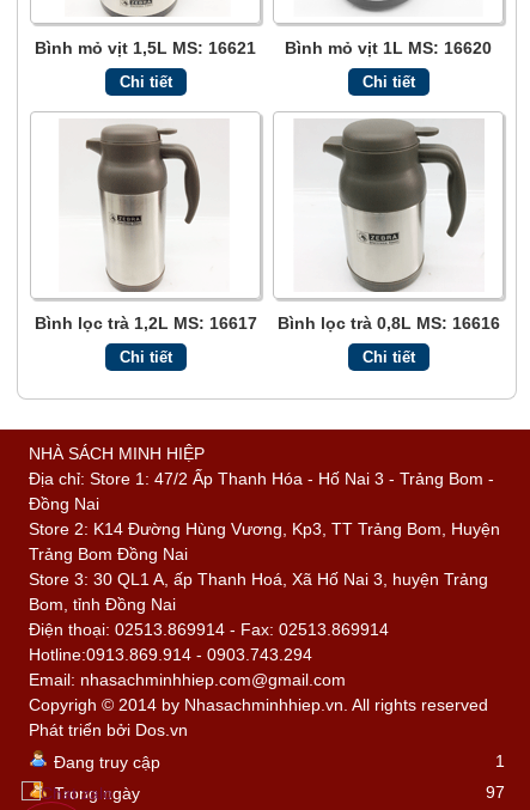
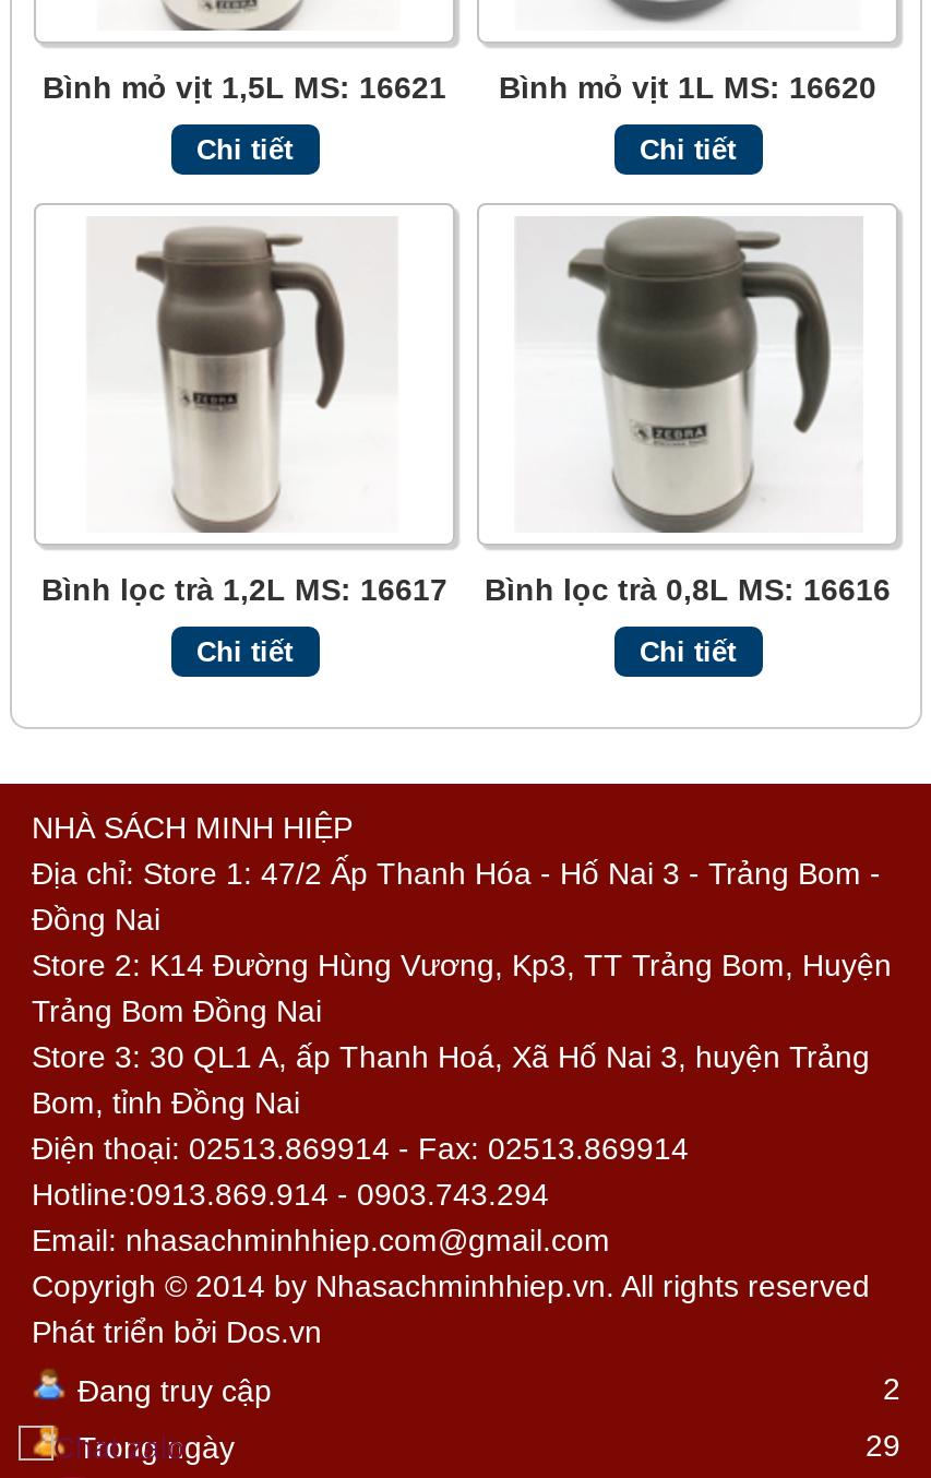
- 1
+ 2

- 97
+ 29
